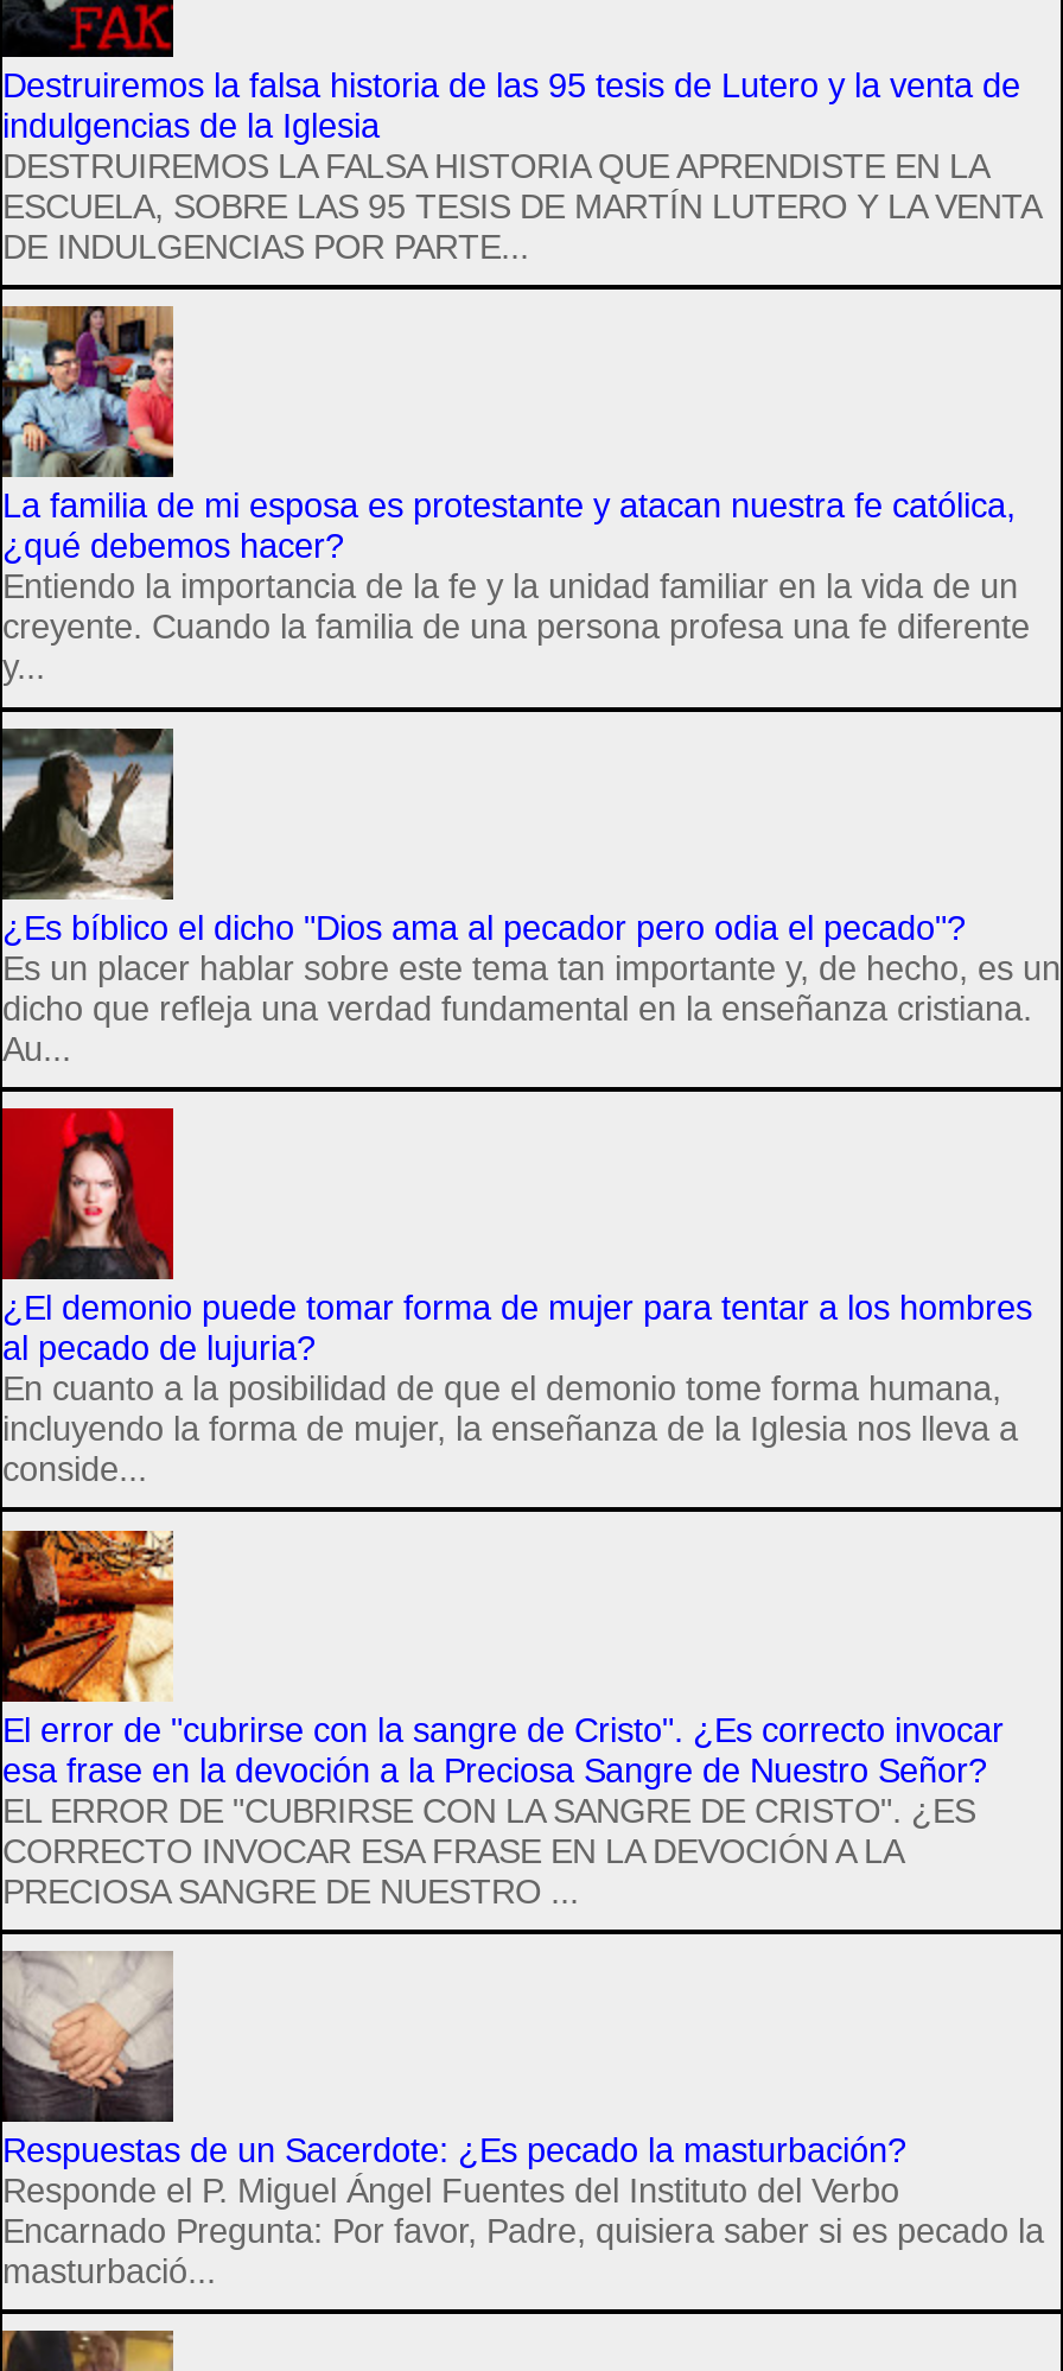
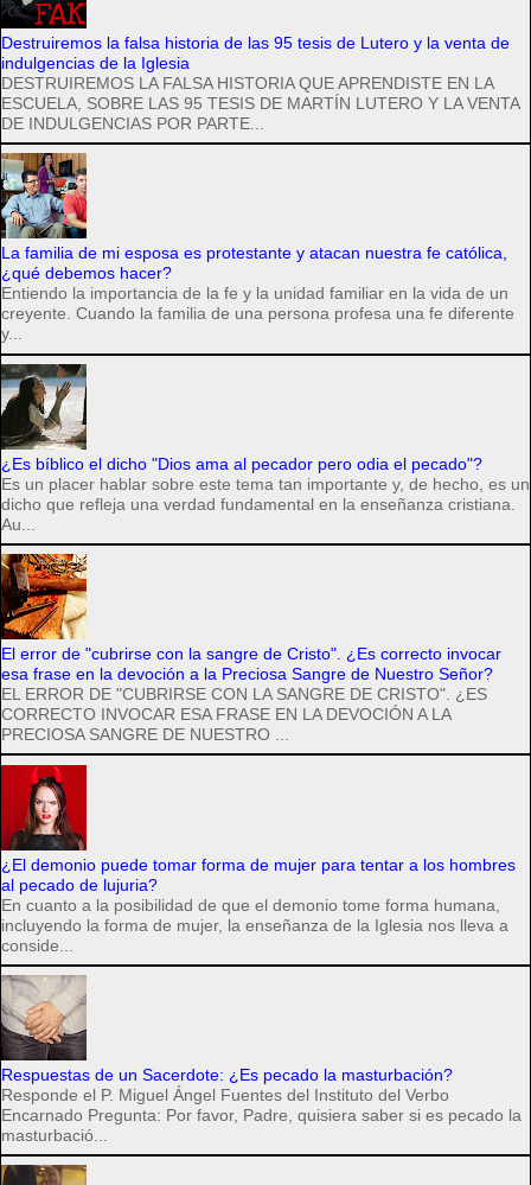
moved down: [image] | ¿El demonio puede tomar forma de mujer para tentar a los hombres | al pecado de lujuria? | En cuanto a la posibilidad de que el demonio tome forma humana, | incluyendo la forma de mujer, la enseñanza de la Iglesia nos lleva a | conside...

moved up: [image] | El error de "cubrirse con la sangre de Cristo". ¿Es correcto invocar | esa frase en la devoción a la Preciosa Sangre de Nuestro Señor? | EL ERROR DE "CUBRIRSE CON LA SANGRE DE CRISTO". ¿ES | CORRECTO INVOCAR ESA FRASE EN LA DEVOCIÓN A LA | PRECIOSA SANGRE DE NUESTRO ...
